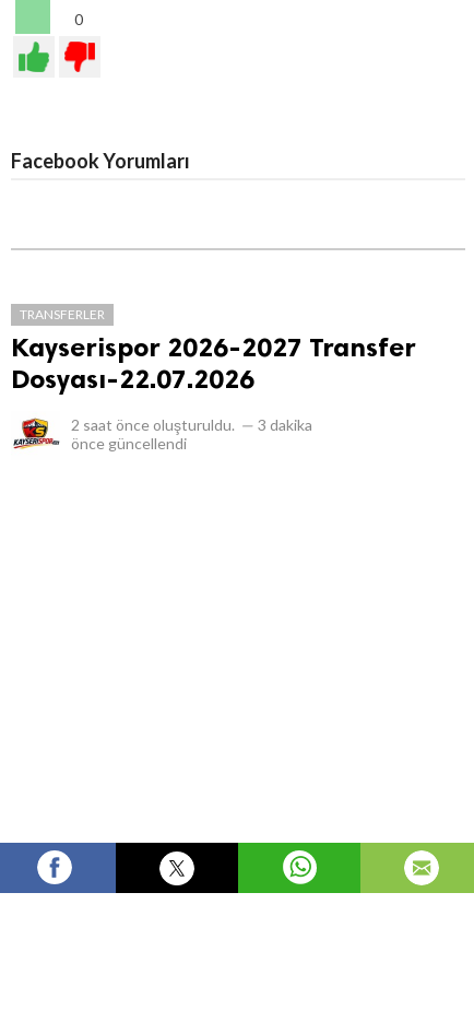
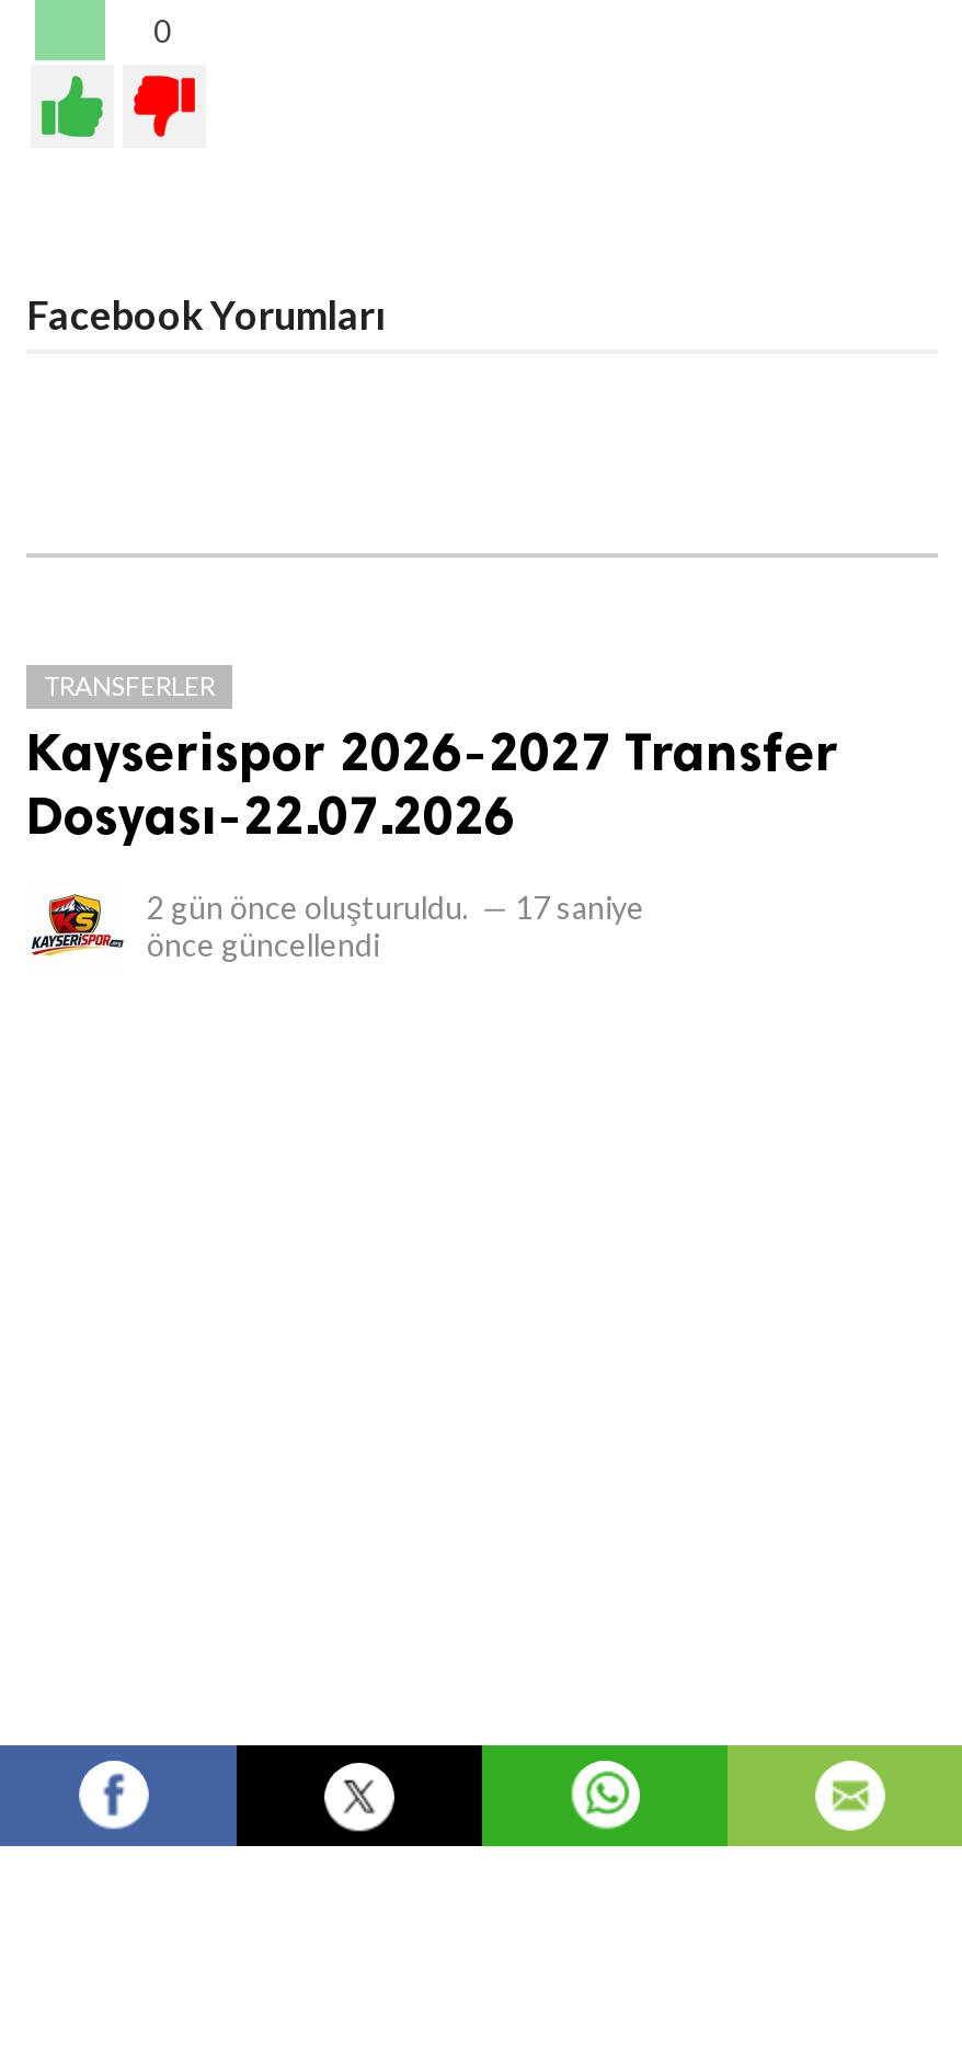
- 2 saat önce oluşturuldu. — 3 dakika
+ 2 gün önce oluşturuldu. — 17 saniye
